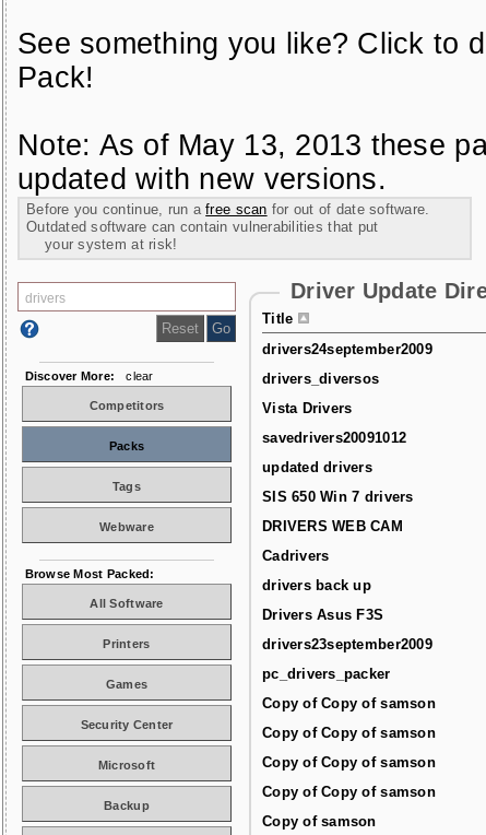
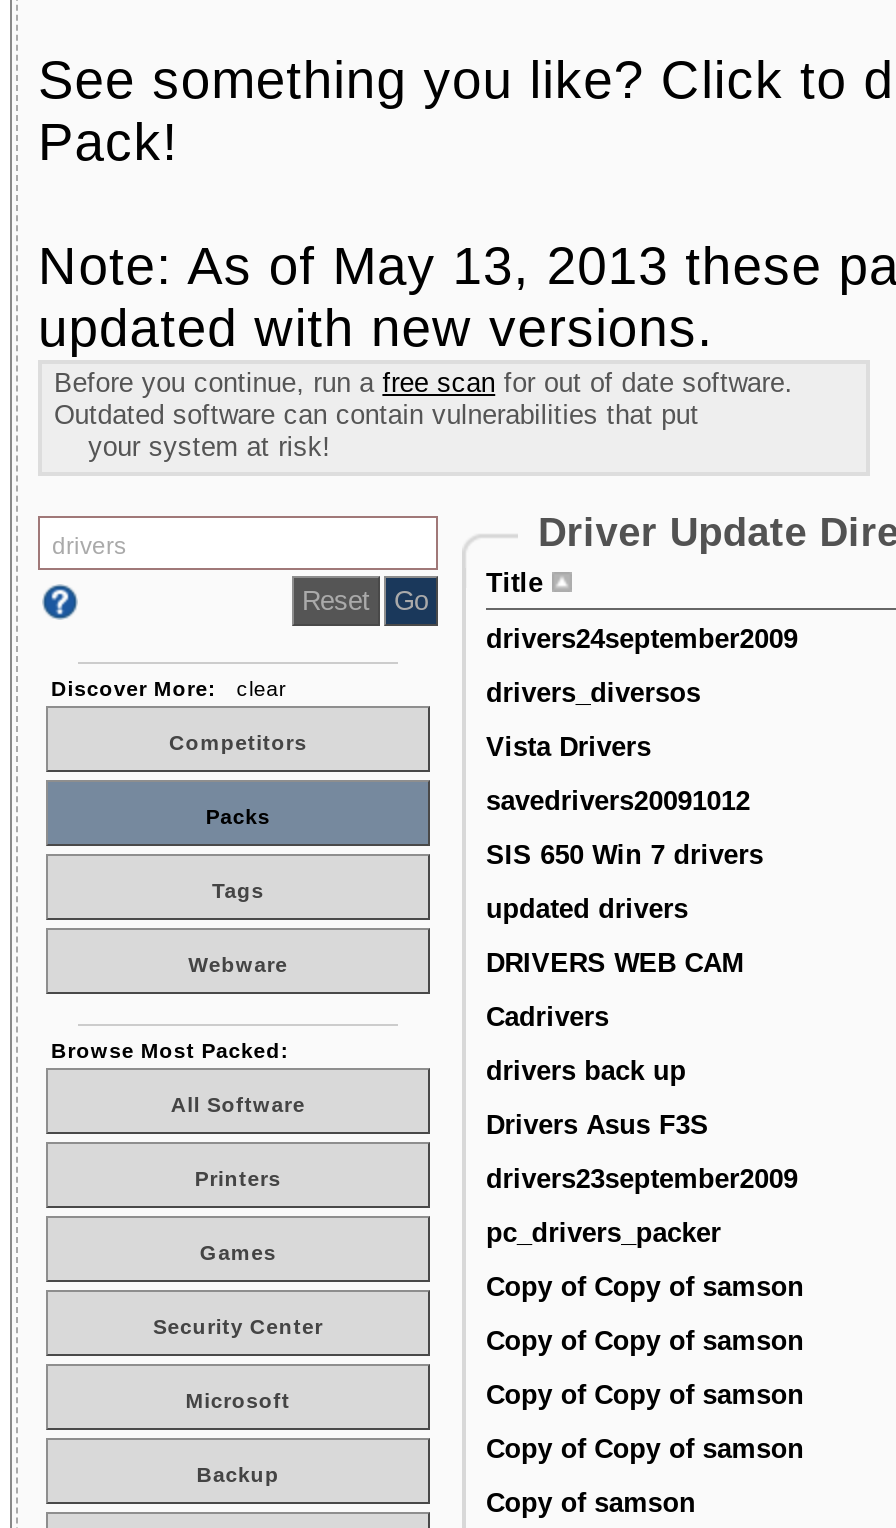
moved down: updated drivers

moved up: SIS 650 Win 7 drivers
